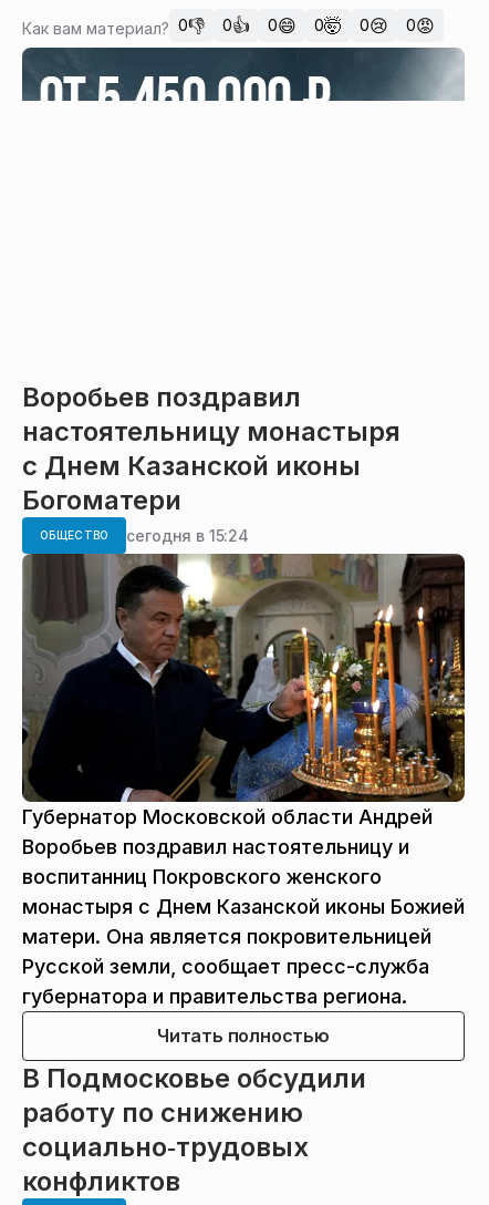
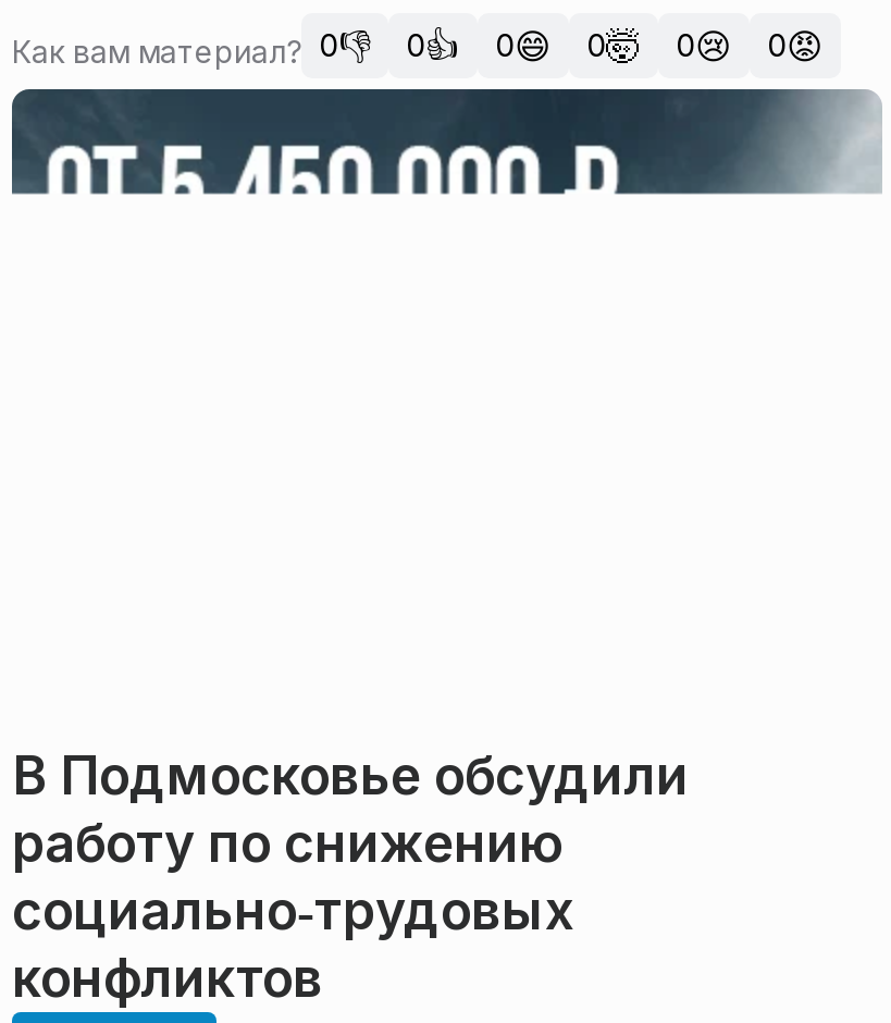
- Воробьев поздравил
- настоятельницу монастыря
- с Днем Казанской иконы
- Богоматери
- ОБЩЕСТВО
- сегодня в 15:24

- [image]
- Губернатор Московской области Андрей
- Воробьев поздравил настоятельницу и
- воспитанниц Покровского женского
- монастыря с Днем Казанской иконы Божией
- матери. Она является покровительницей
- Русской земли, сообщает пресс-служба
- губернатора и правительства региона.
- Читать полностью
